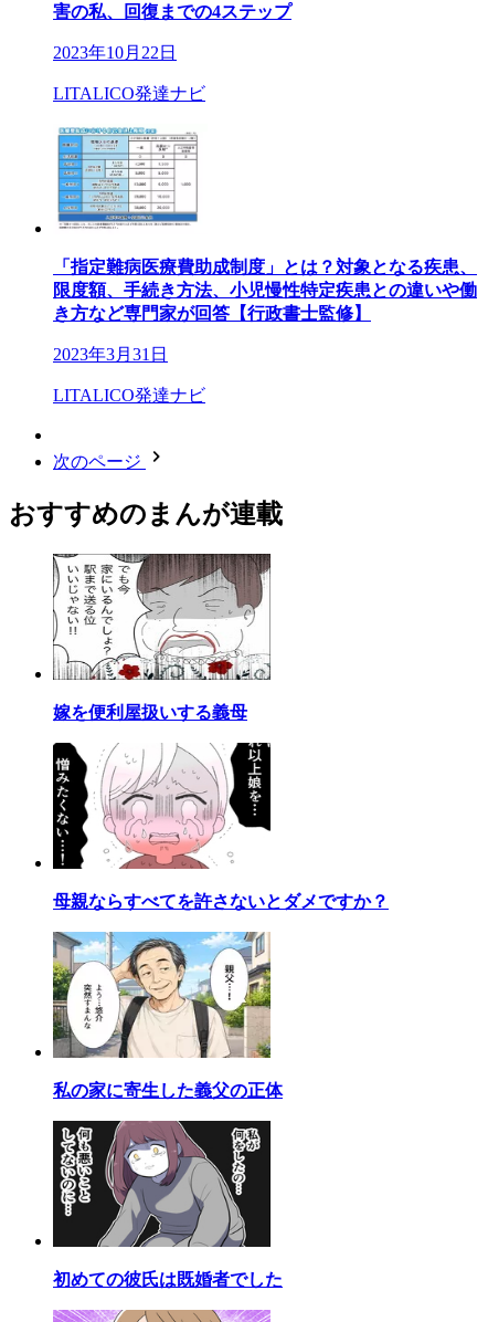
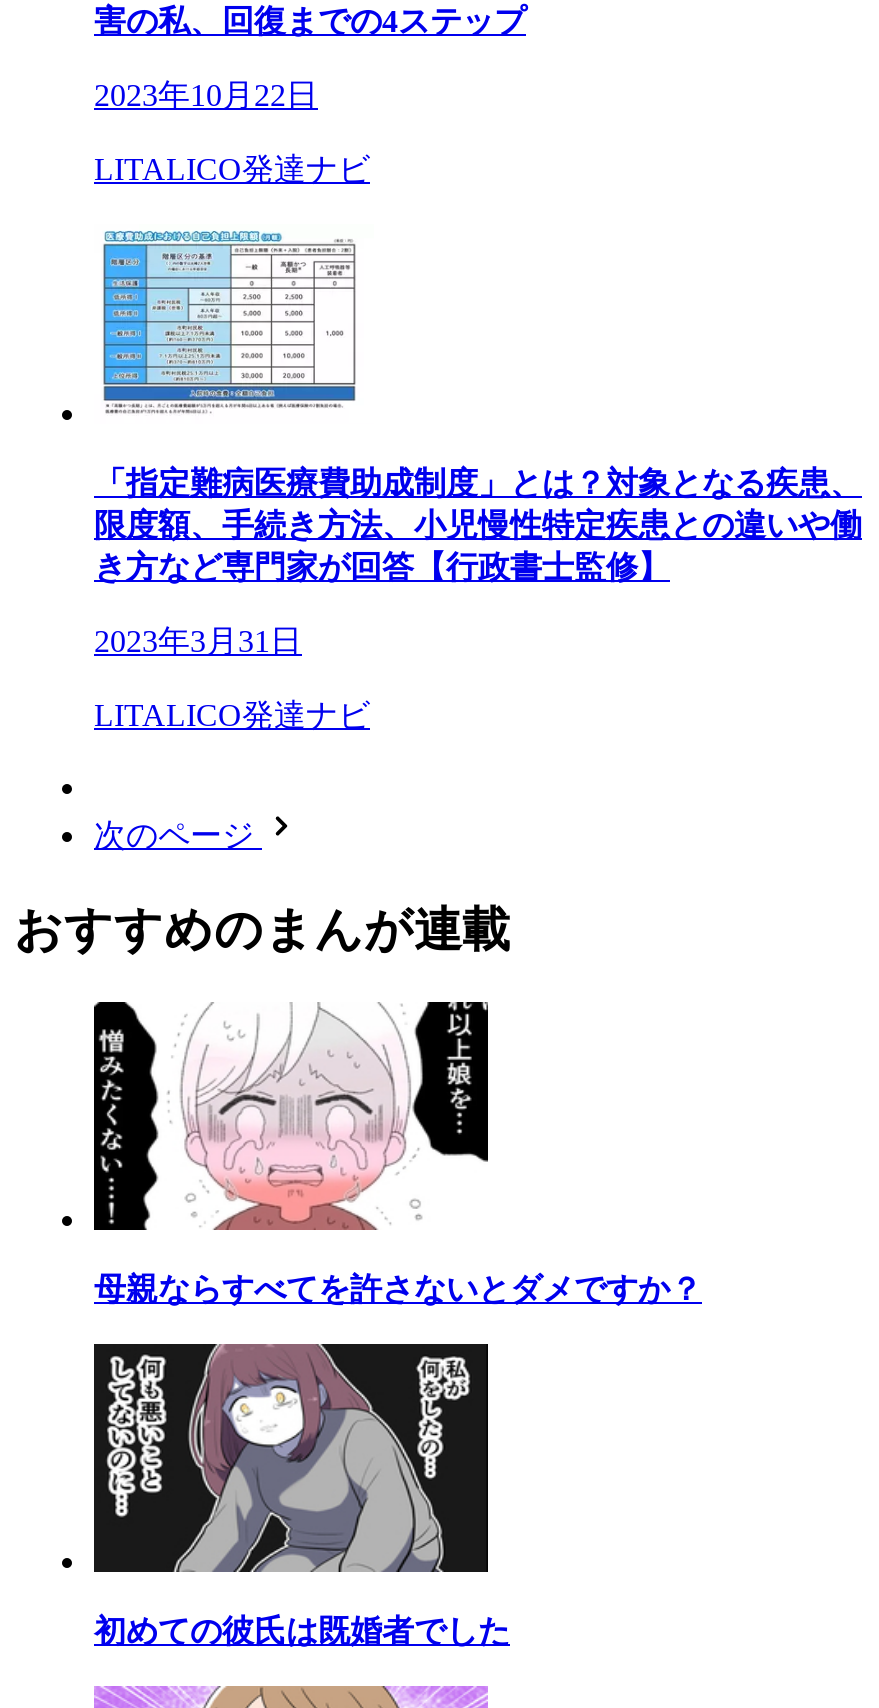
- [image]
- 嫁を便利屋扱いする義母

- [image]
- 私の家に寄生した義父の正体
